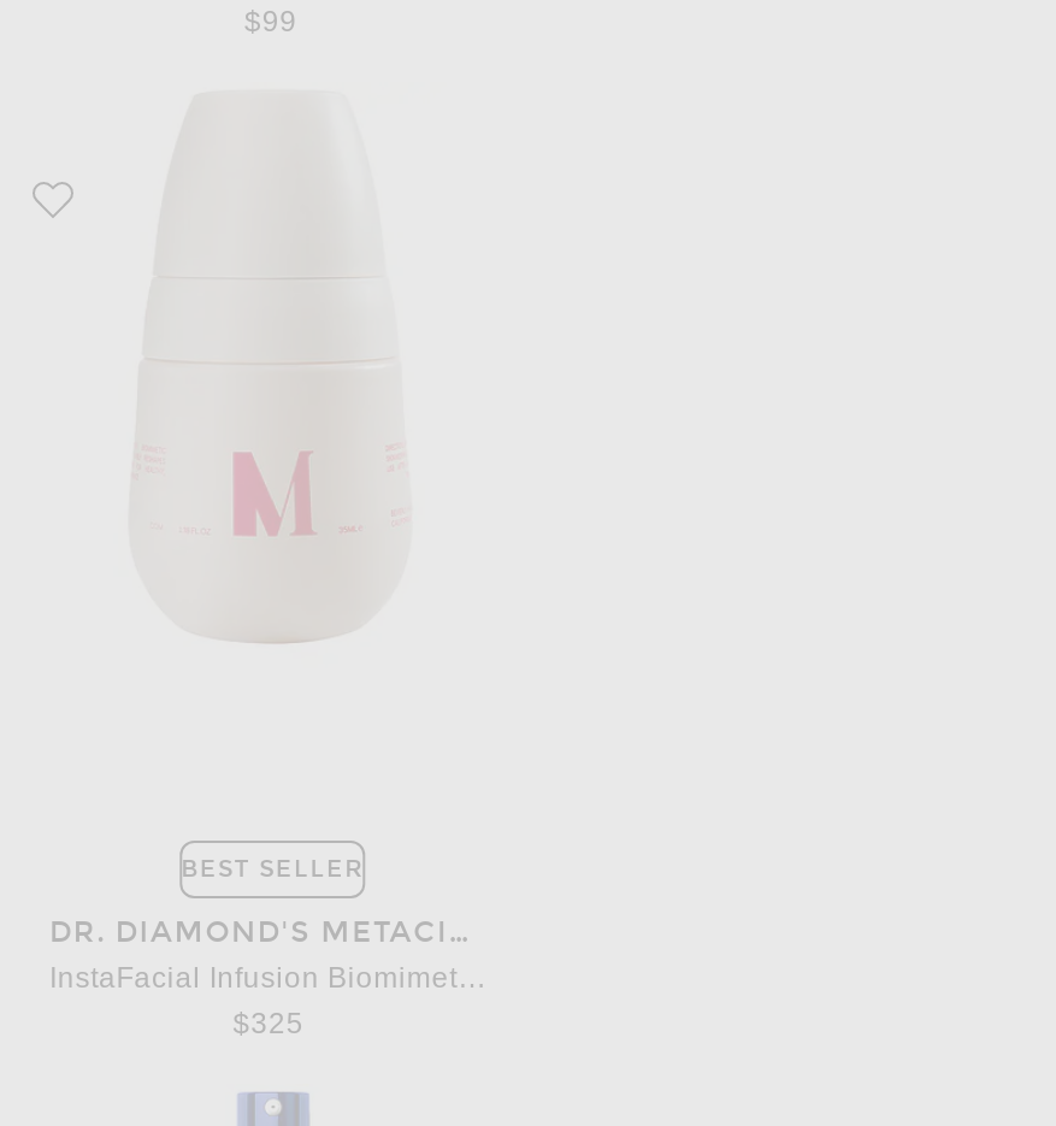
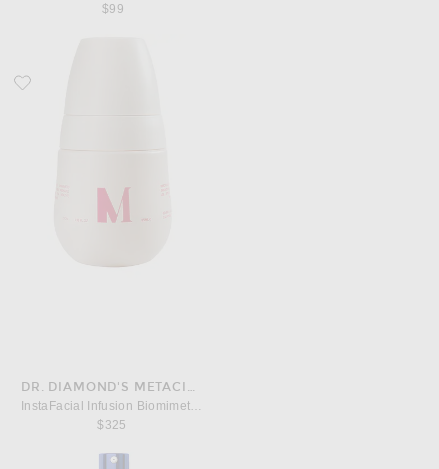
- BEST SELLER
